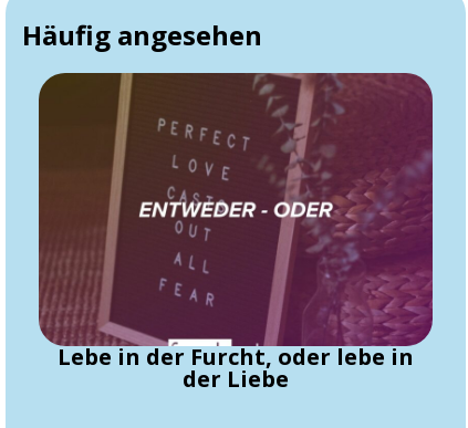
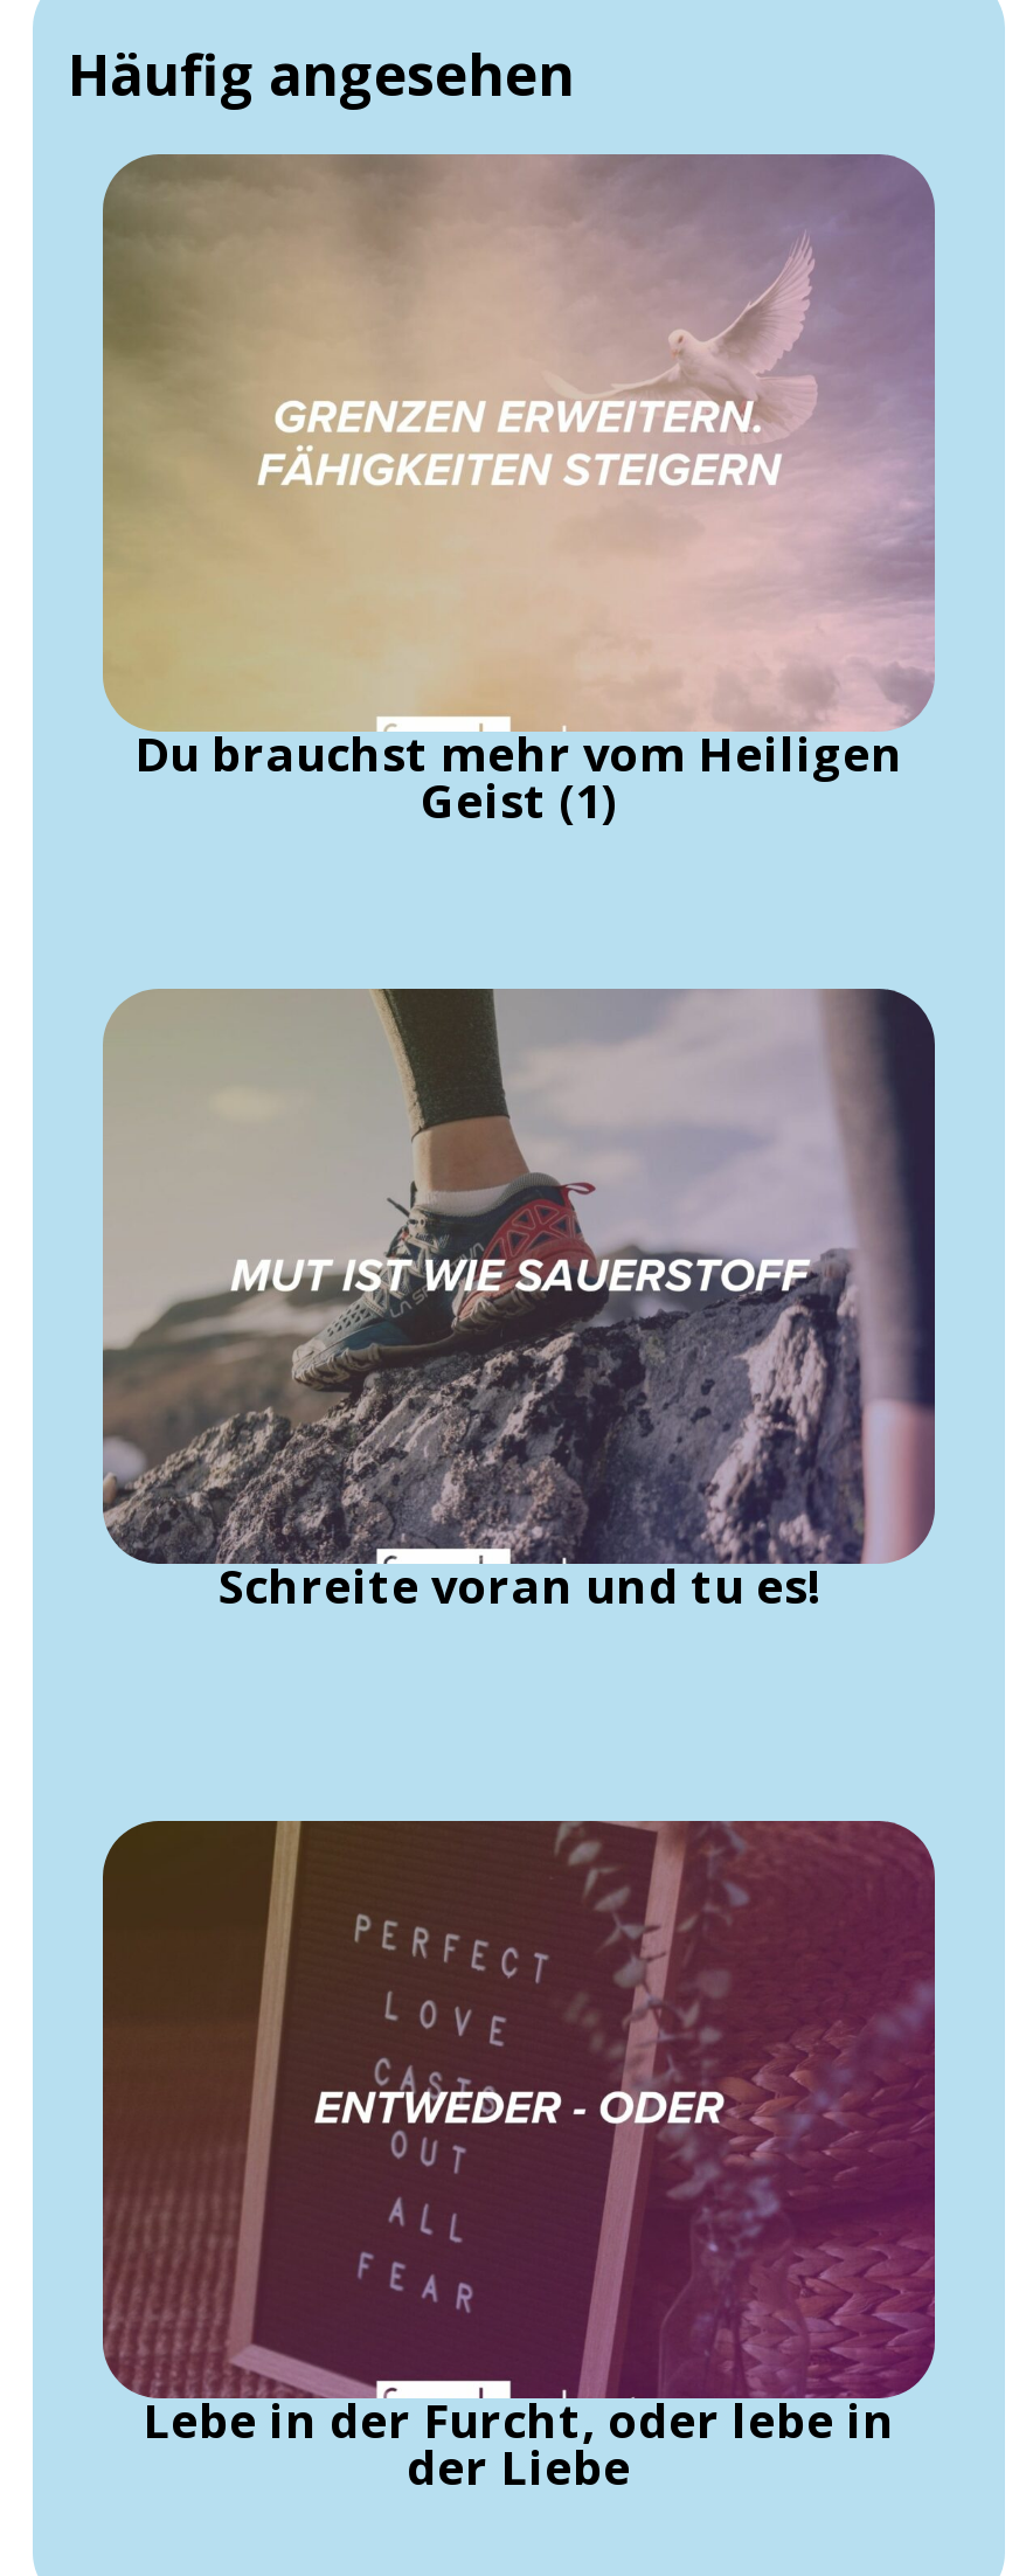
+ [image]
+ Du brauchst mehr vom Heiligen
+ Geist (1)

+ [image]
+ Schreite voran und tu es!
